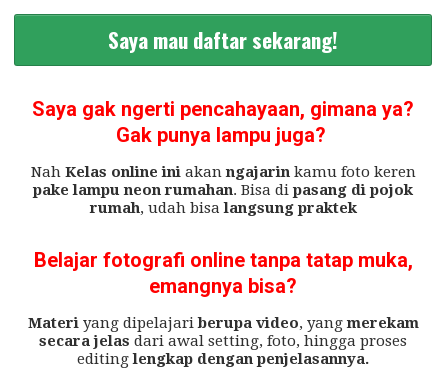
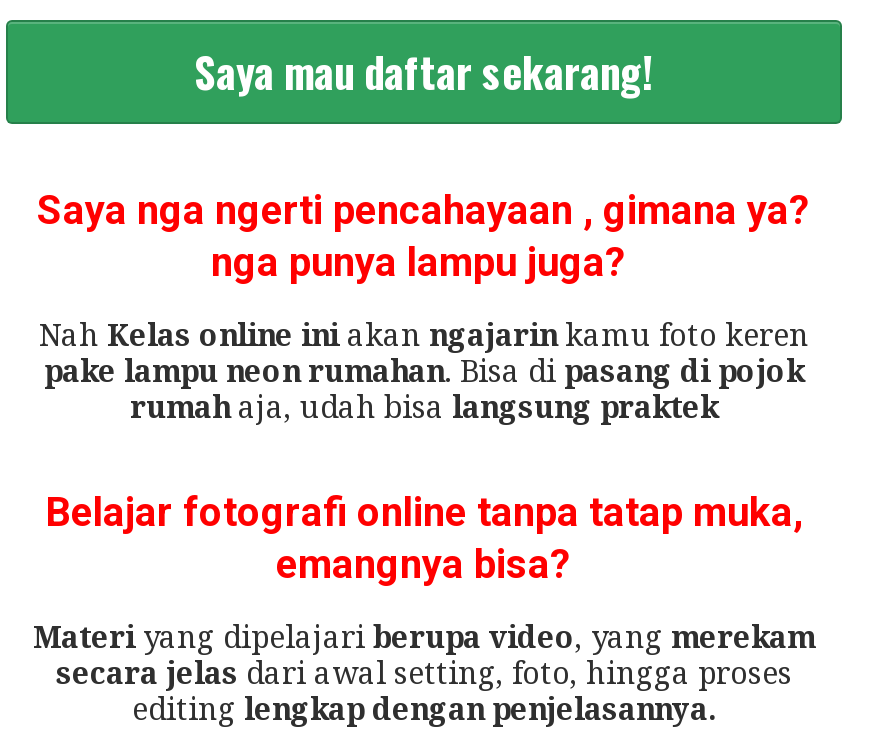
- Saya gak ngerti pencahayaan, gimana ya?
- Gak punya lampu juga?
+ Saya nga ngerti pencahayaan , gimana ya?
+ nga punya lampu juga?

- rumah, udah bisa langsung praktek
+ rumah aja, udah bisa langsung praktek
